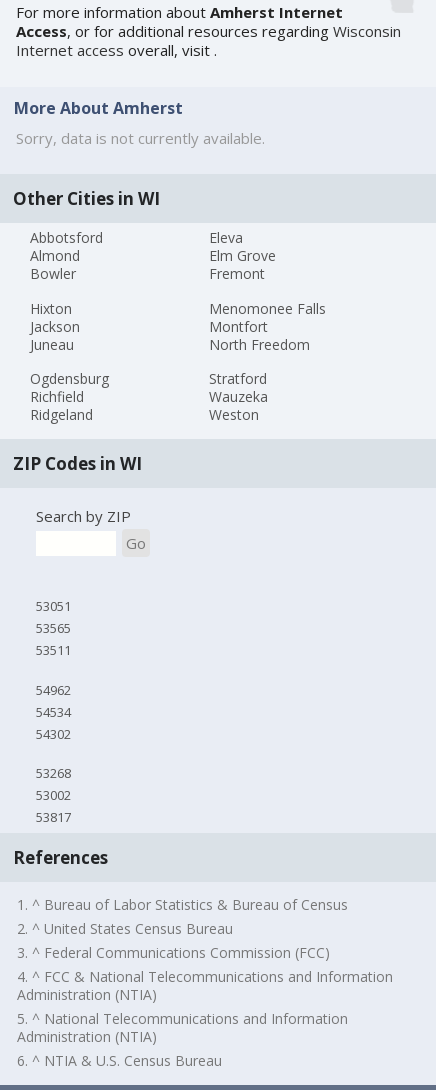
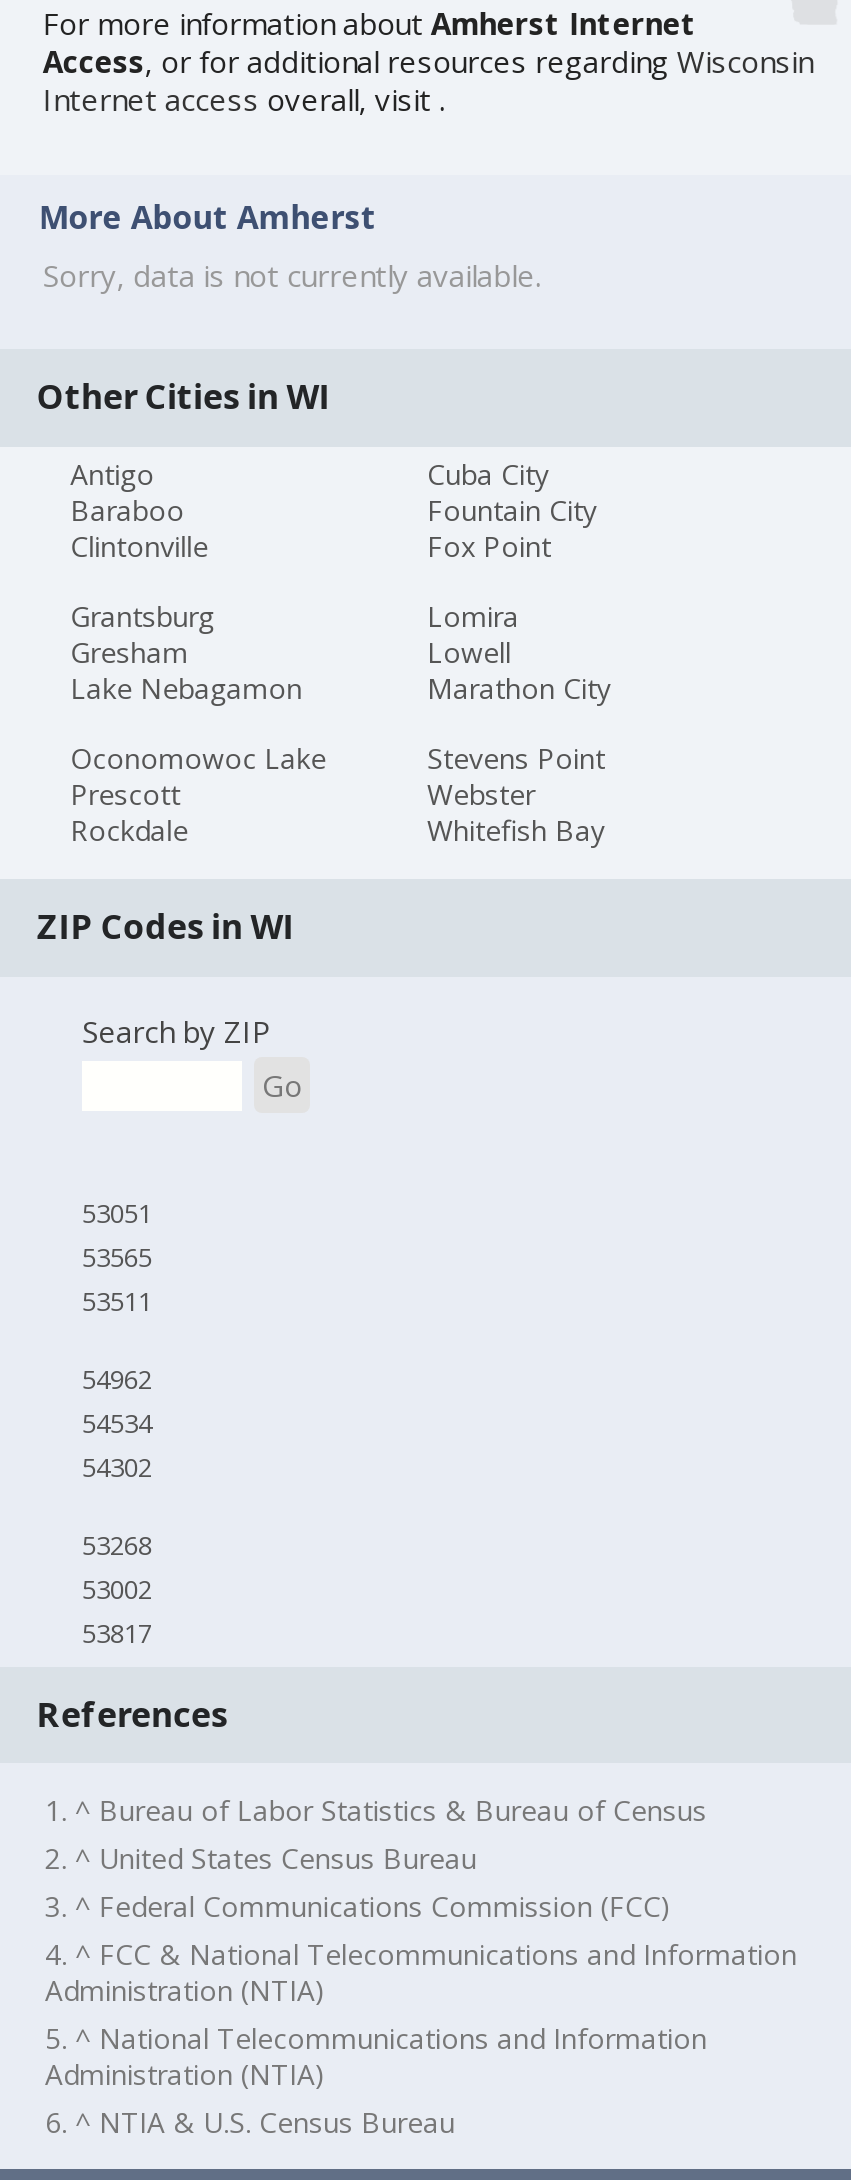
- Abbotsford
- Almond
- Bowler
+ Antigo
+ Baraboo
+ Clintonville

- Eleva
- Elm Grove
- Fremont
+ Cuba City
+ Fountain City
+ Fox Point

- Hixton
- Jackson
- Juneau
+ Grantsburg
+ Gresham
+ Lake Nebagamon

- Menomonee Falls
- Montfort
- North Freedom
+ Lomira
+ Lowell
+ Marathon City

- Ogdensburg
- Richfield
- Ridgeland
+ Oconomowoc Lake
+ Prescott
+ Rockdale

- Stratford
- Wauzeka
- Weston
+ Stevens Point
+ Webster
+ Whitefish Bay
